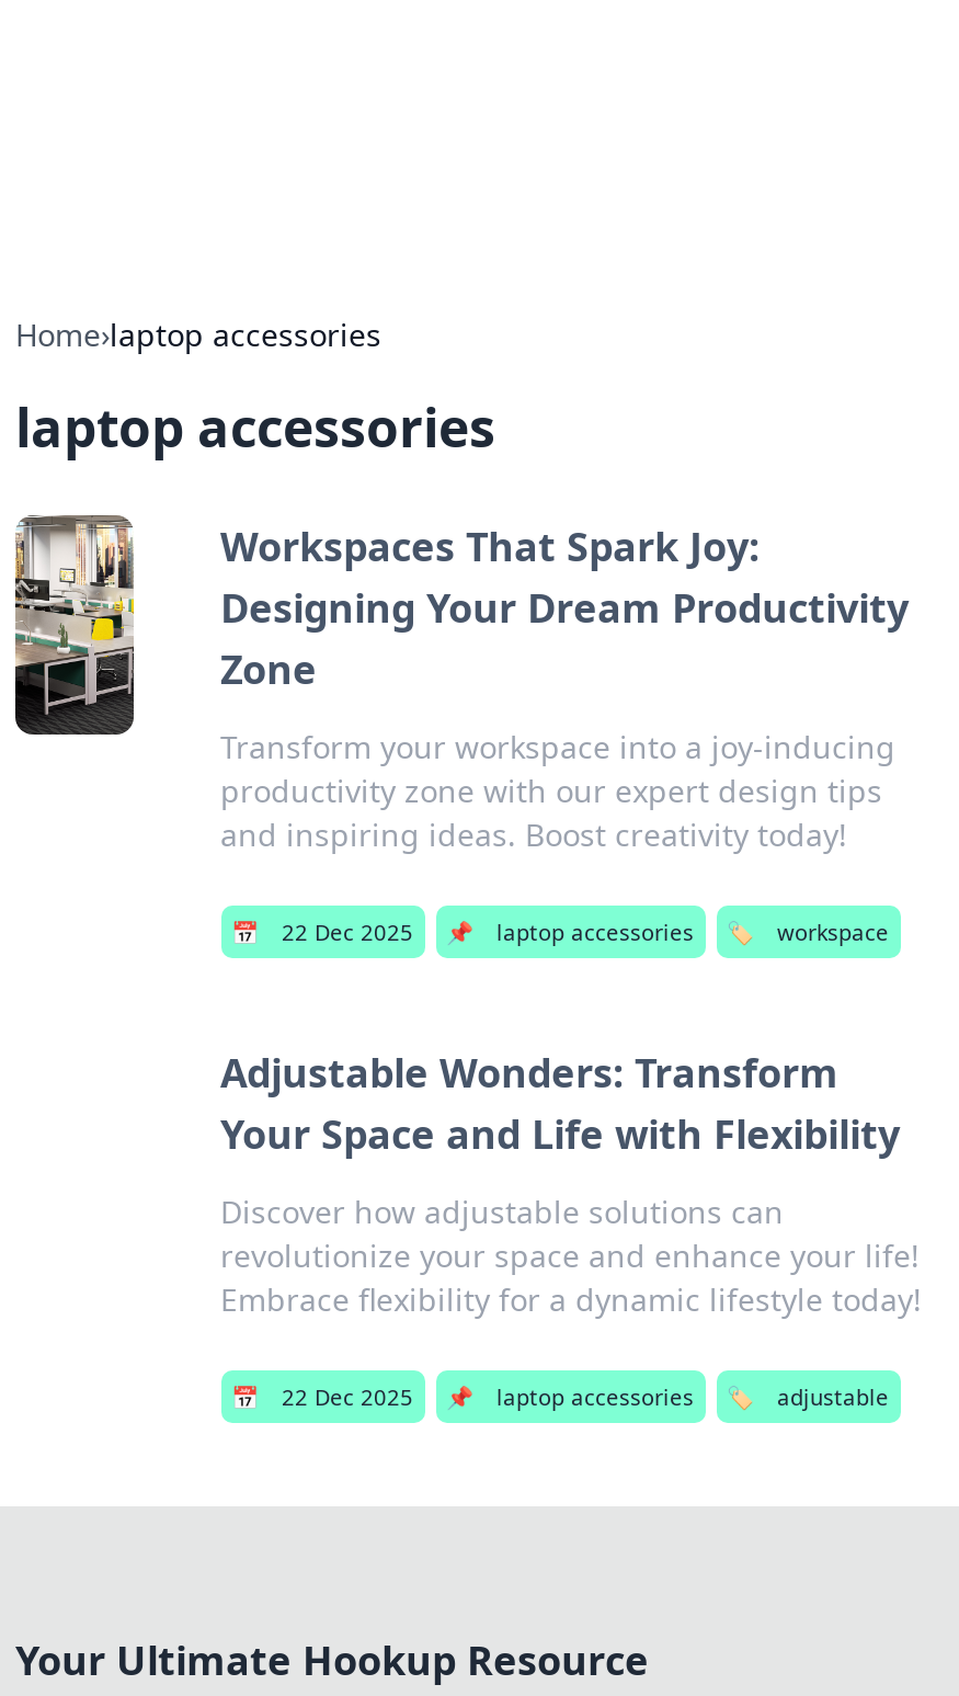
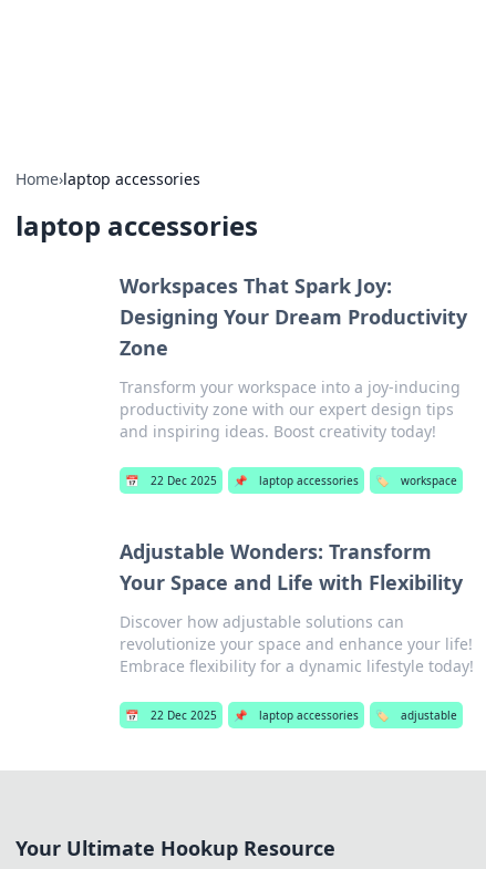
- [image]
